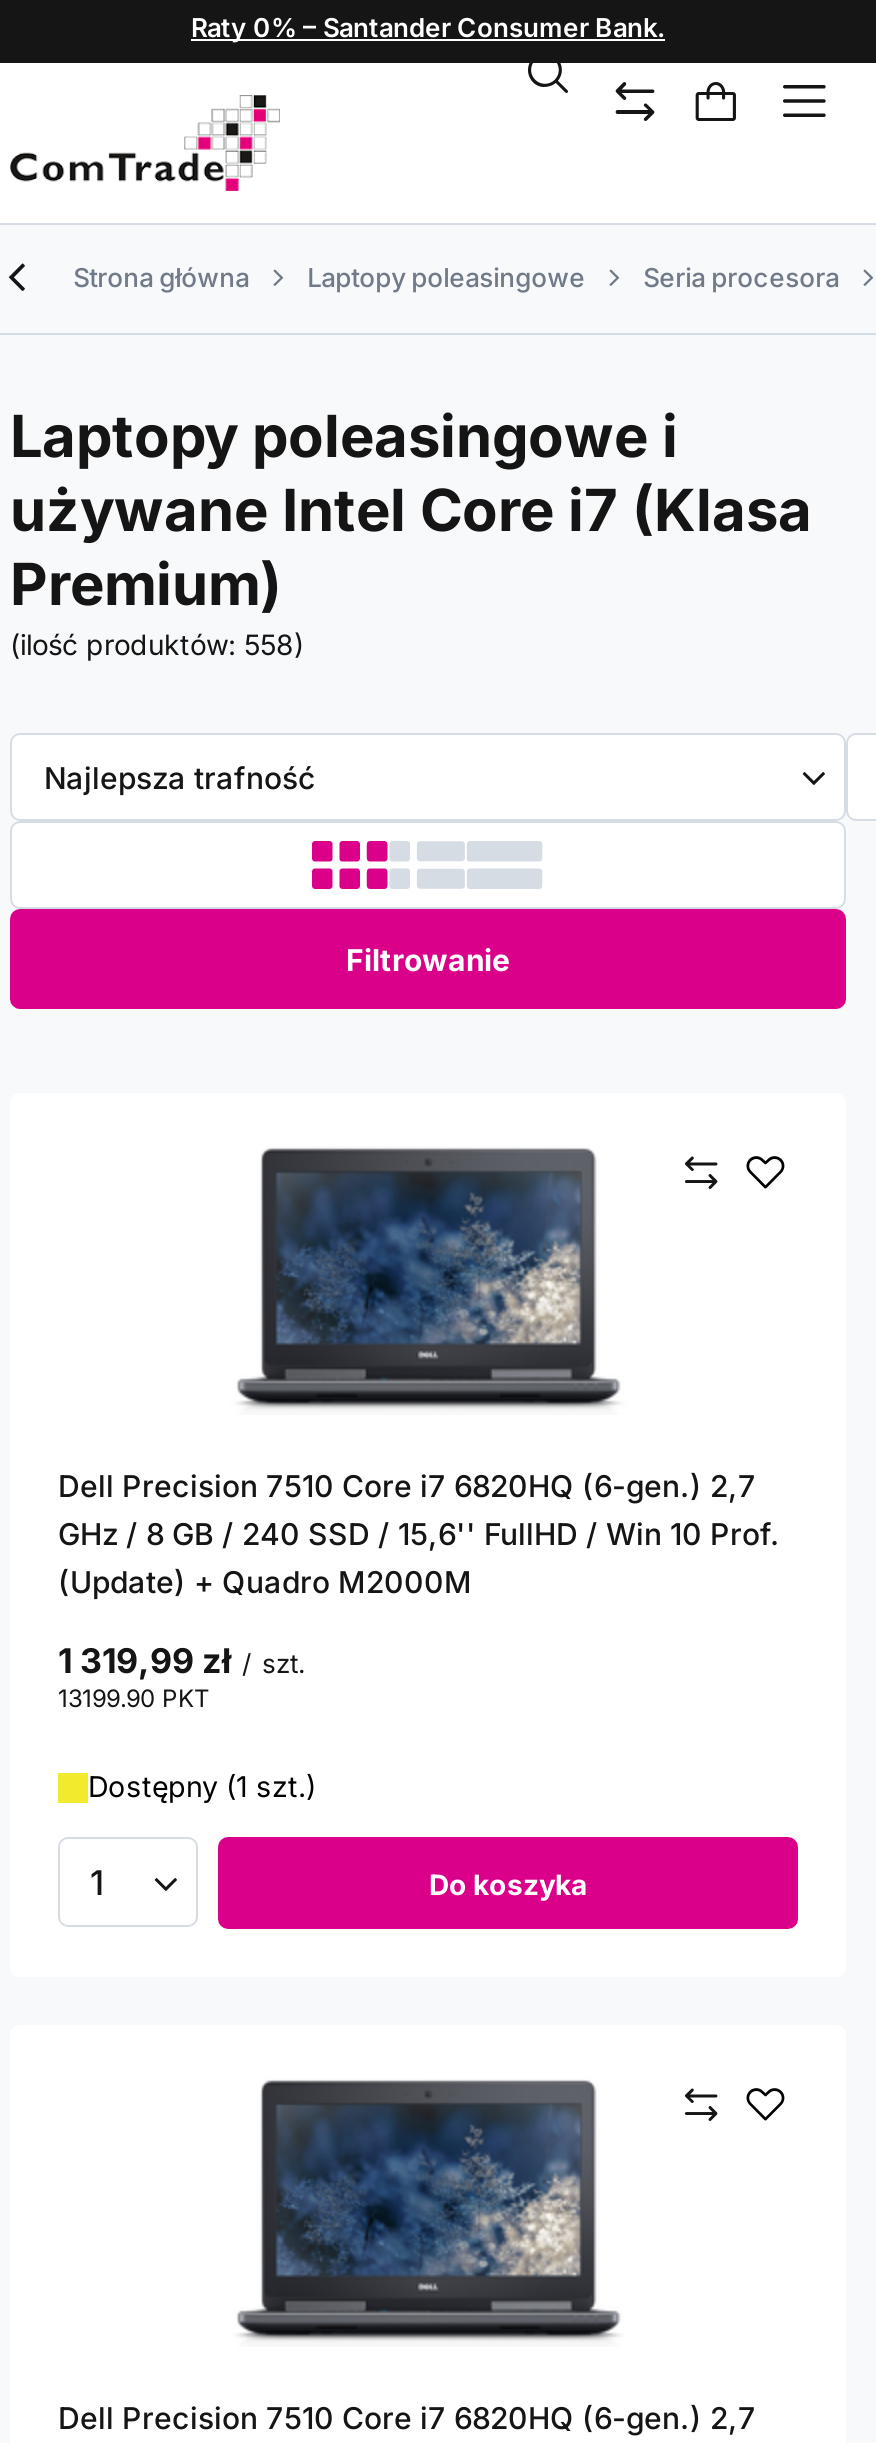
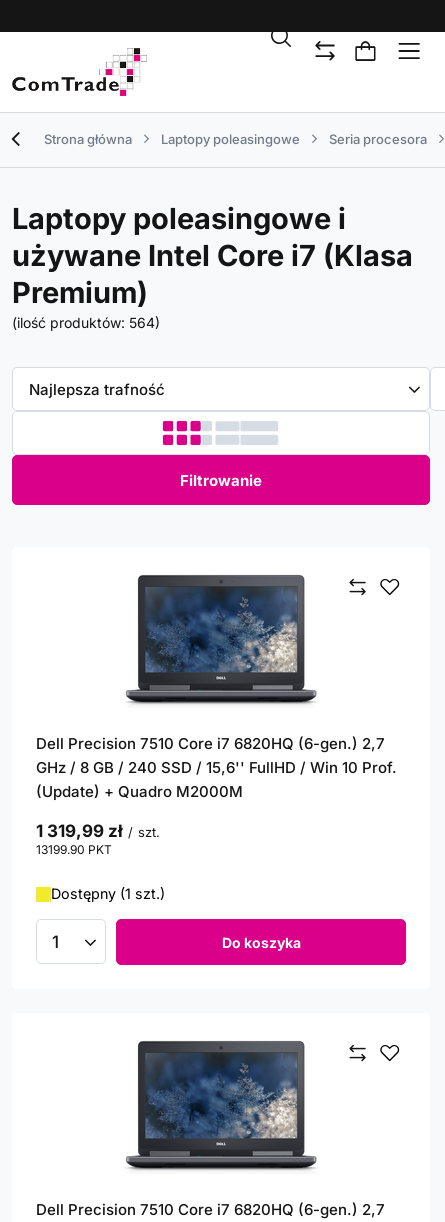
- Raty 0% – Santander Consumer Bank.

- (ilość produktów: 558)
+ (ilość produktów: 564)
